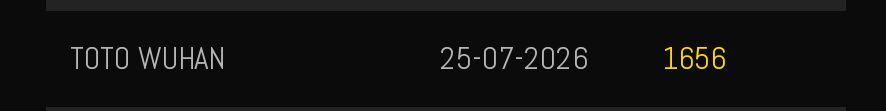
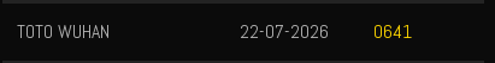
- 25-07-2026
+ 22-07-2026

- 1656
+ 0641
